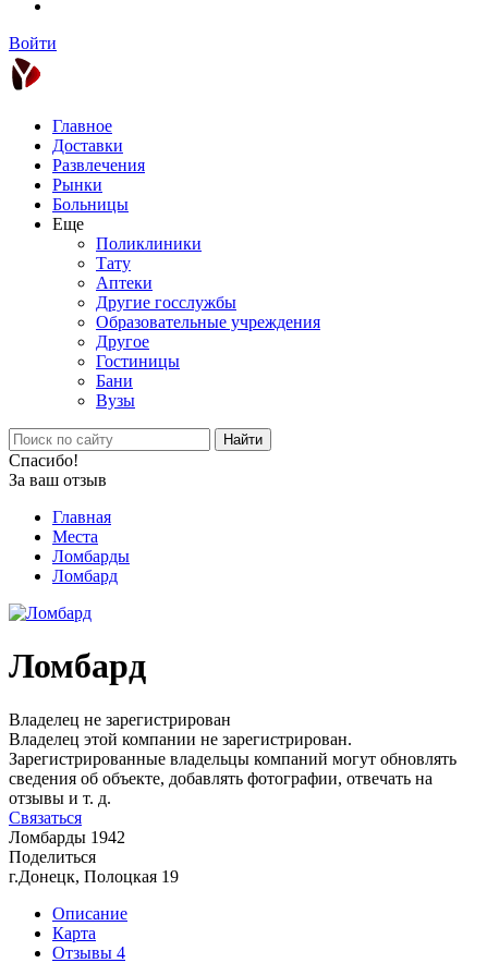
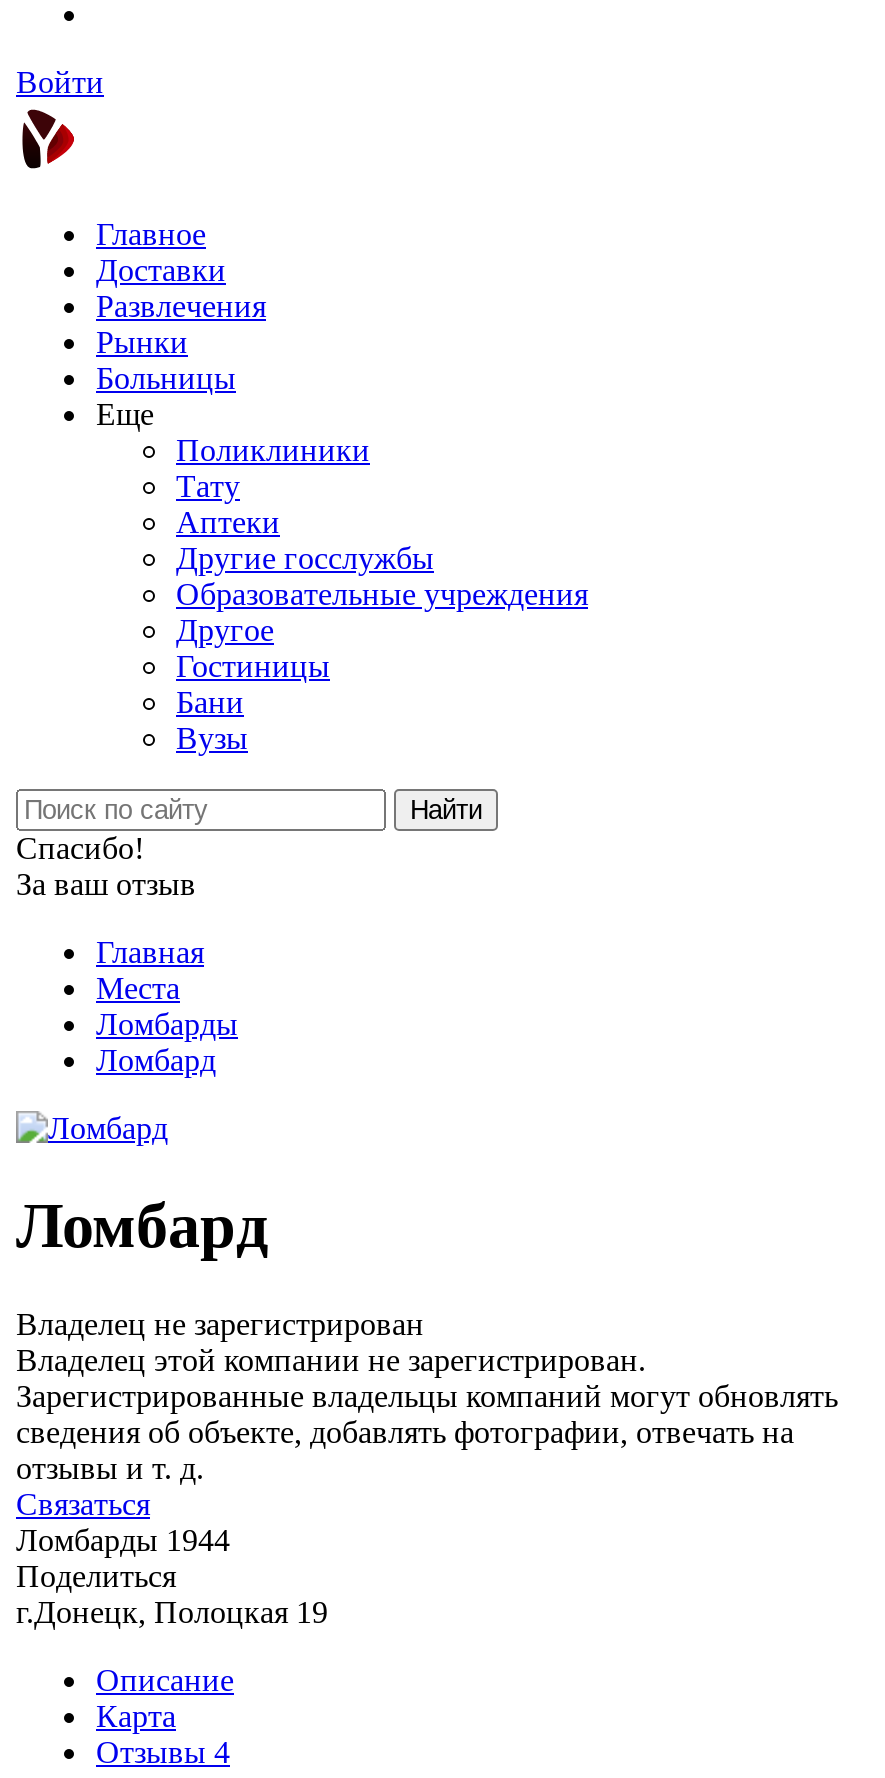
- Ломбарды 1942
+ Ломбарды 1944
